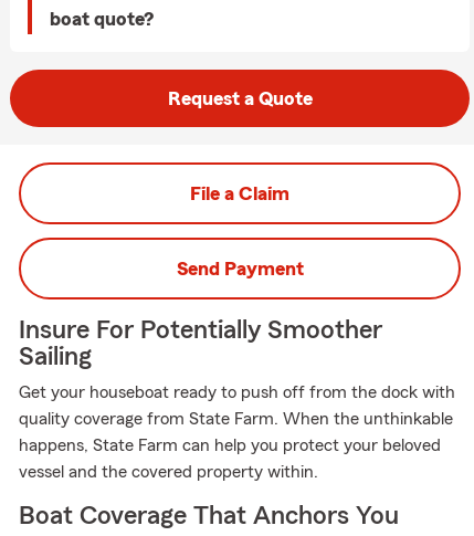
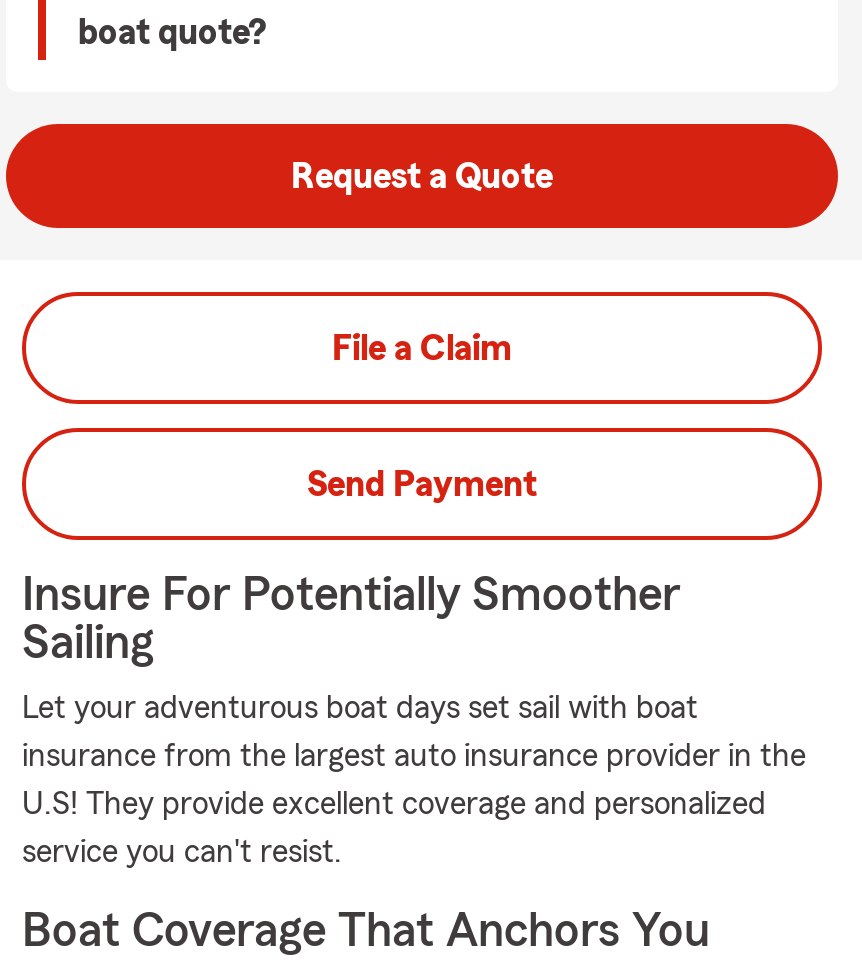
- Get your houseboat ready to push off from the dock with
+ Let your adventurous boat days set sail with boat

- quality coverage from State Farm. When the unthinkable
+ insurance from the largest auto insurance provider in the

- happens, State Farm can help you protect your beloved
+ U.S! They provide excellent coverage and personalized

- vessel and the covered property within.
+ service you can't resist.
